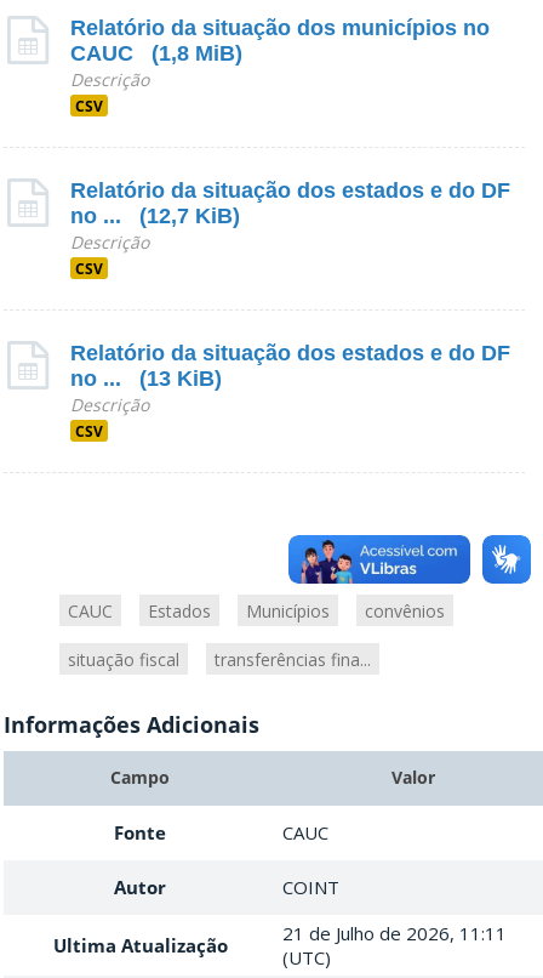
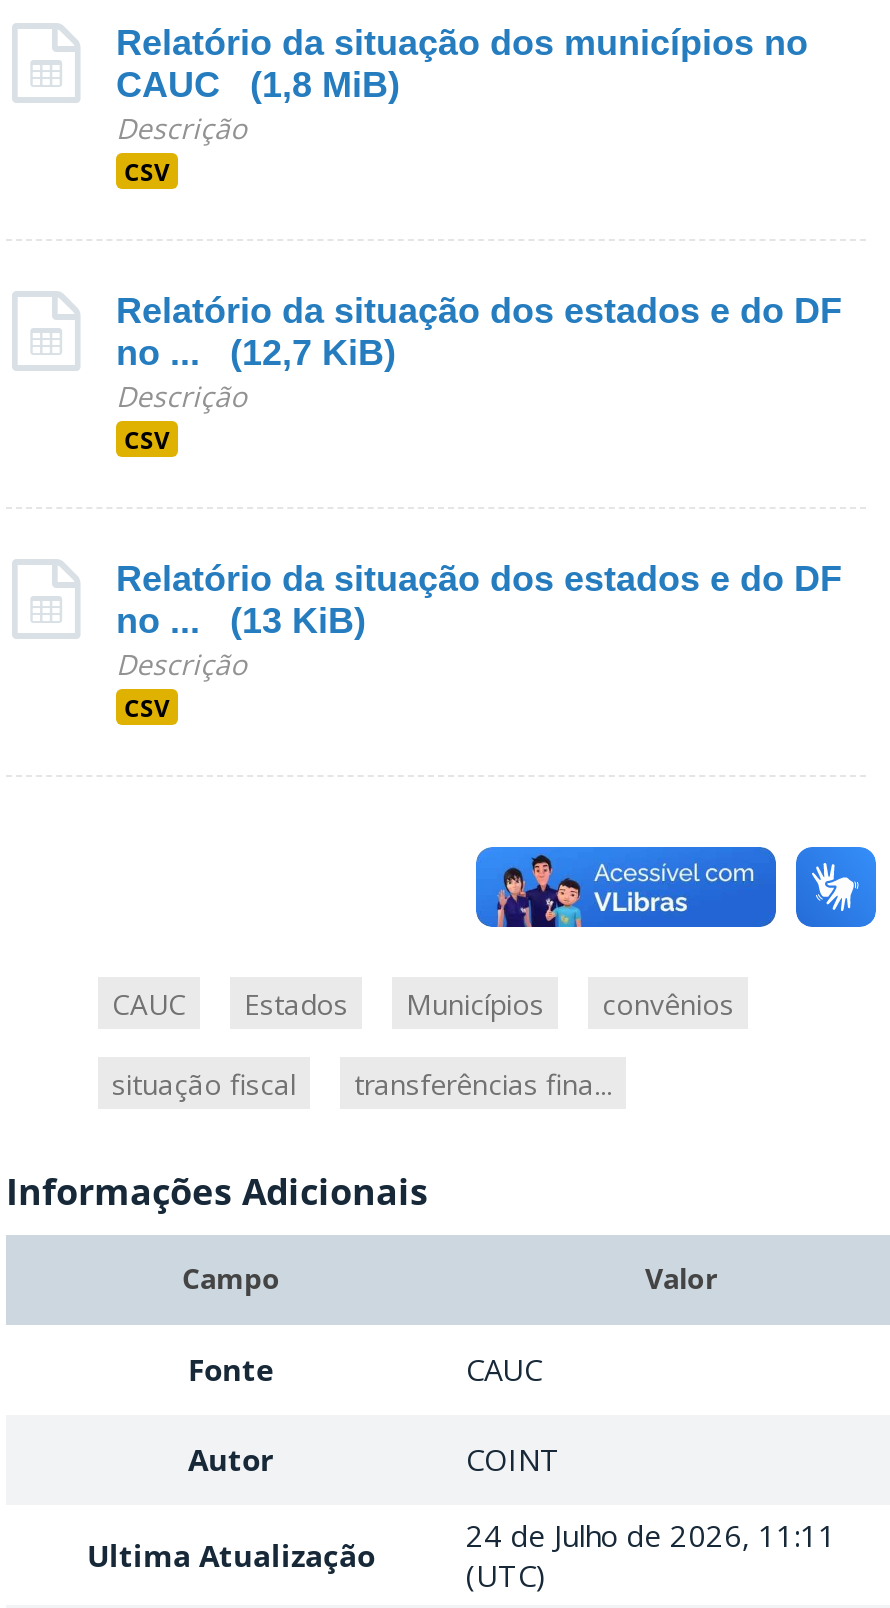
- [image]
+ [image]

- [image]
+ [image]

- 21 de Julho de 2026, 11:11
+ 24 de Julho de 2026, 11:11
